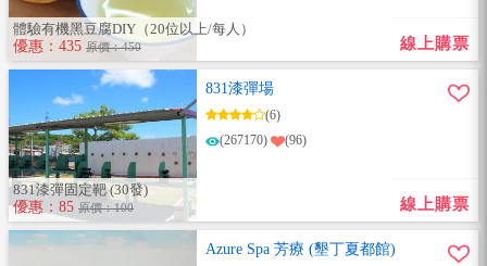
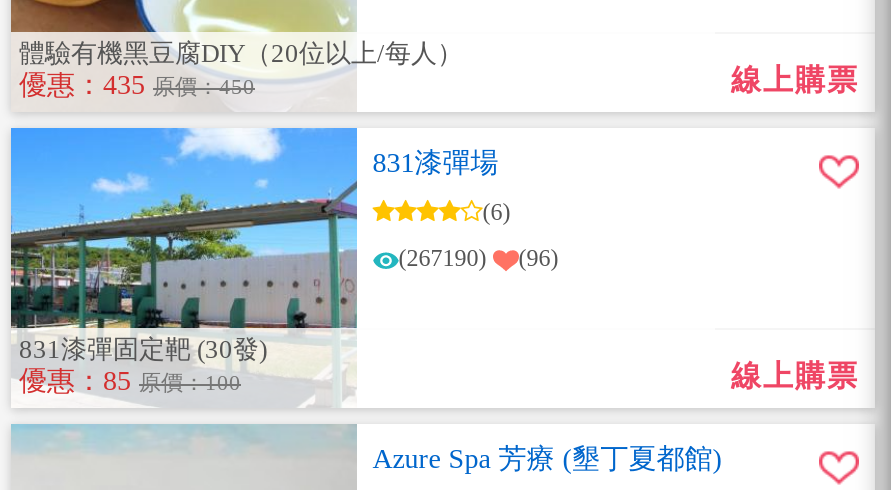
- (267170) (96)
+ (267190) (96)
